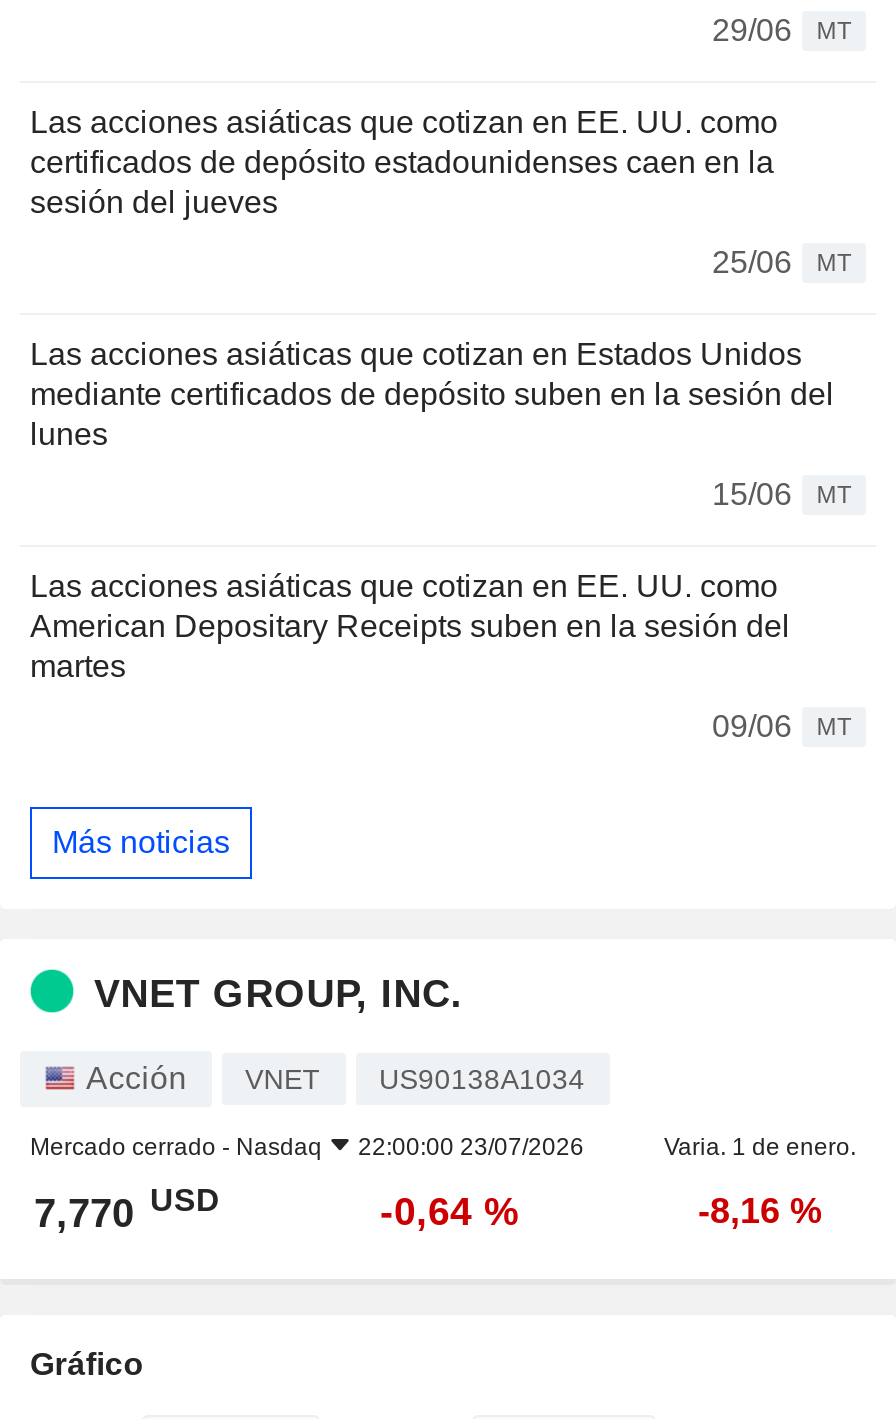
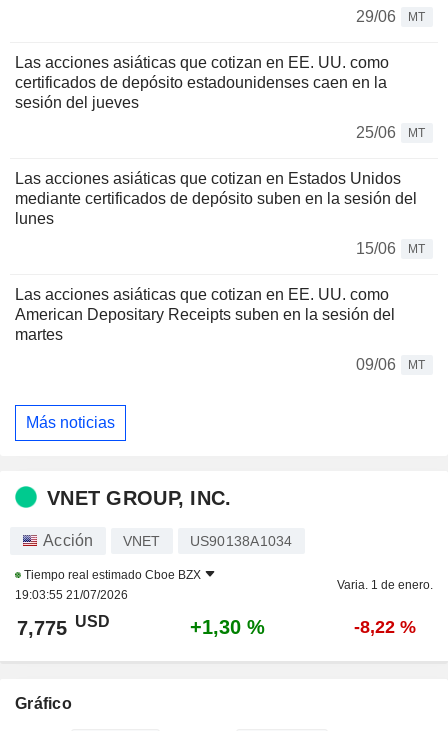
- Mercado cerrado - Nasdaq
- 22:00:00 23/07/2026
+ Tiempo real estimado Cboe BZX
+ 19:03:55 21/07/2026

- 7,770 USD
+ 7,775 USD

- -0,64 %
+ +1,30 %

- -8,16 %
+ -8,22 %
